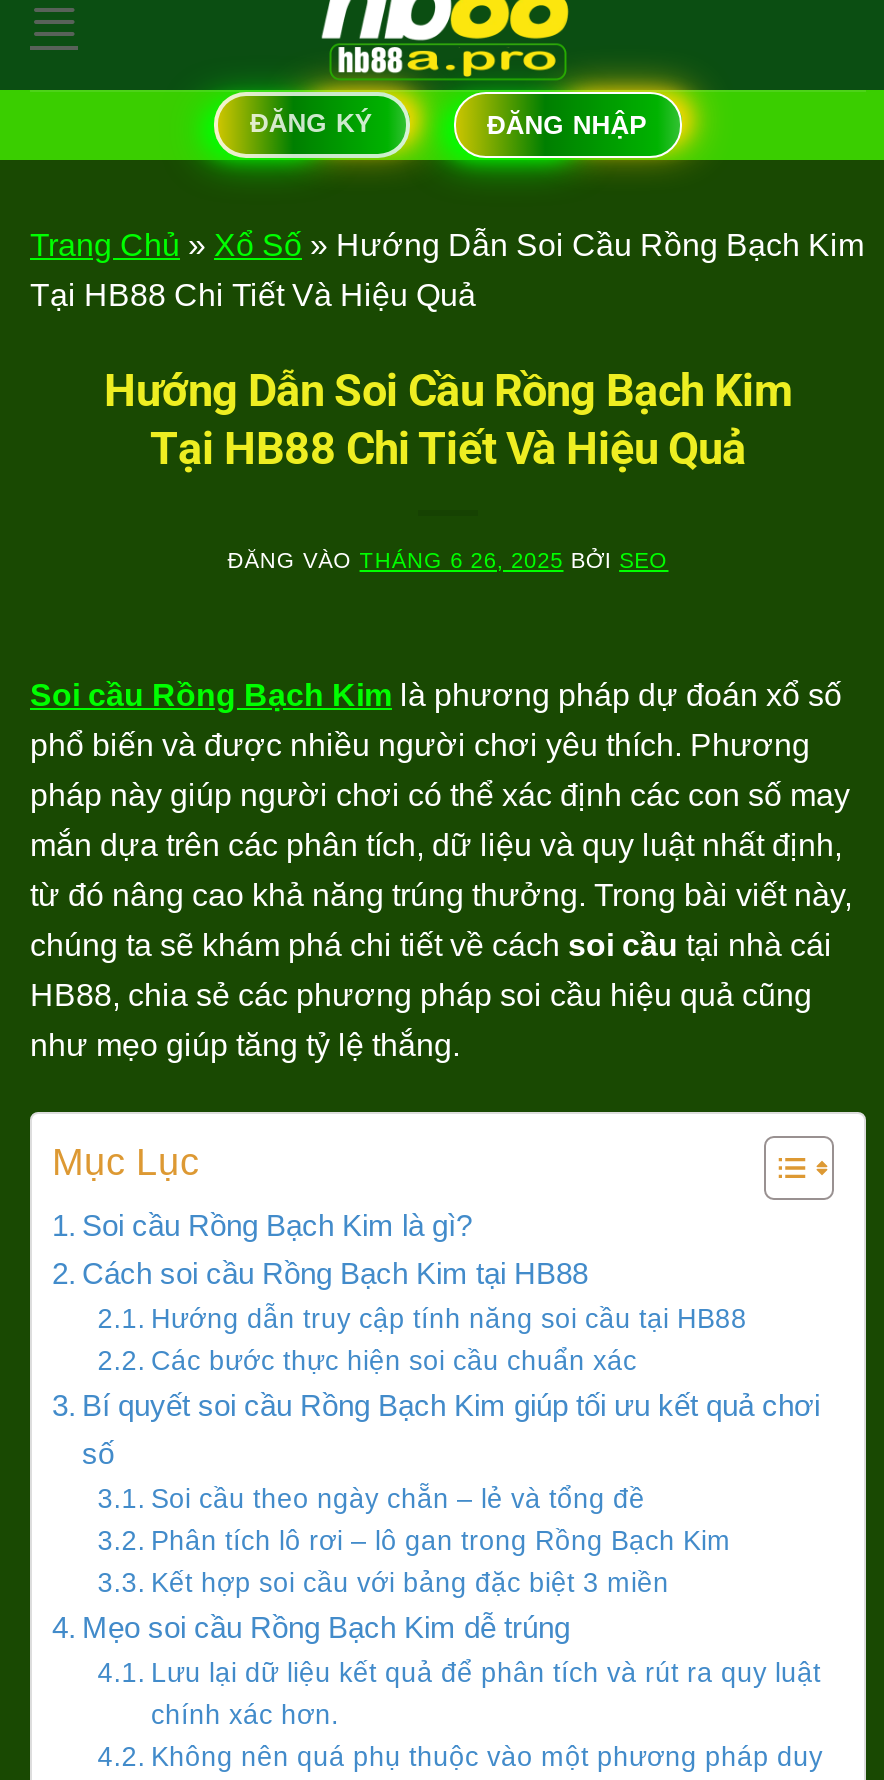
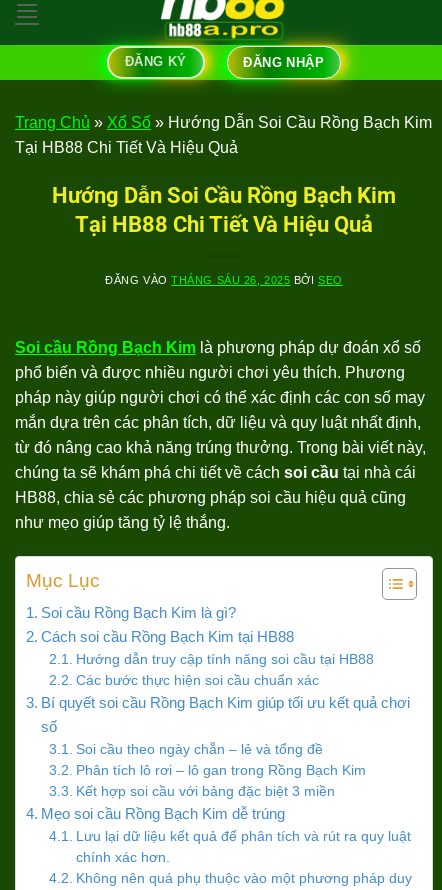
- ĐĂNG VÀO THÁNG 6 26, 2025 BỞI SEO
+ ĐĂNG VÀO THÁNG SÁU 26, 2025 BỞI SEO
